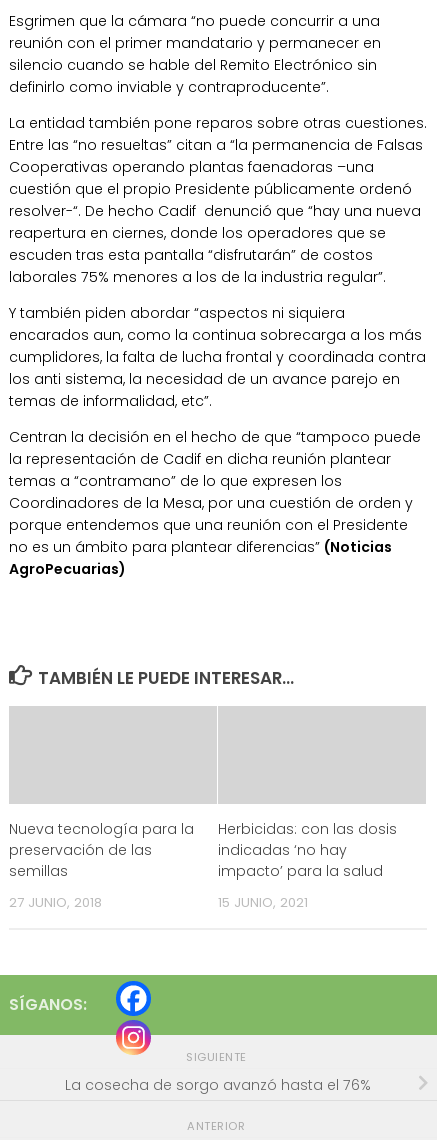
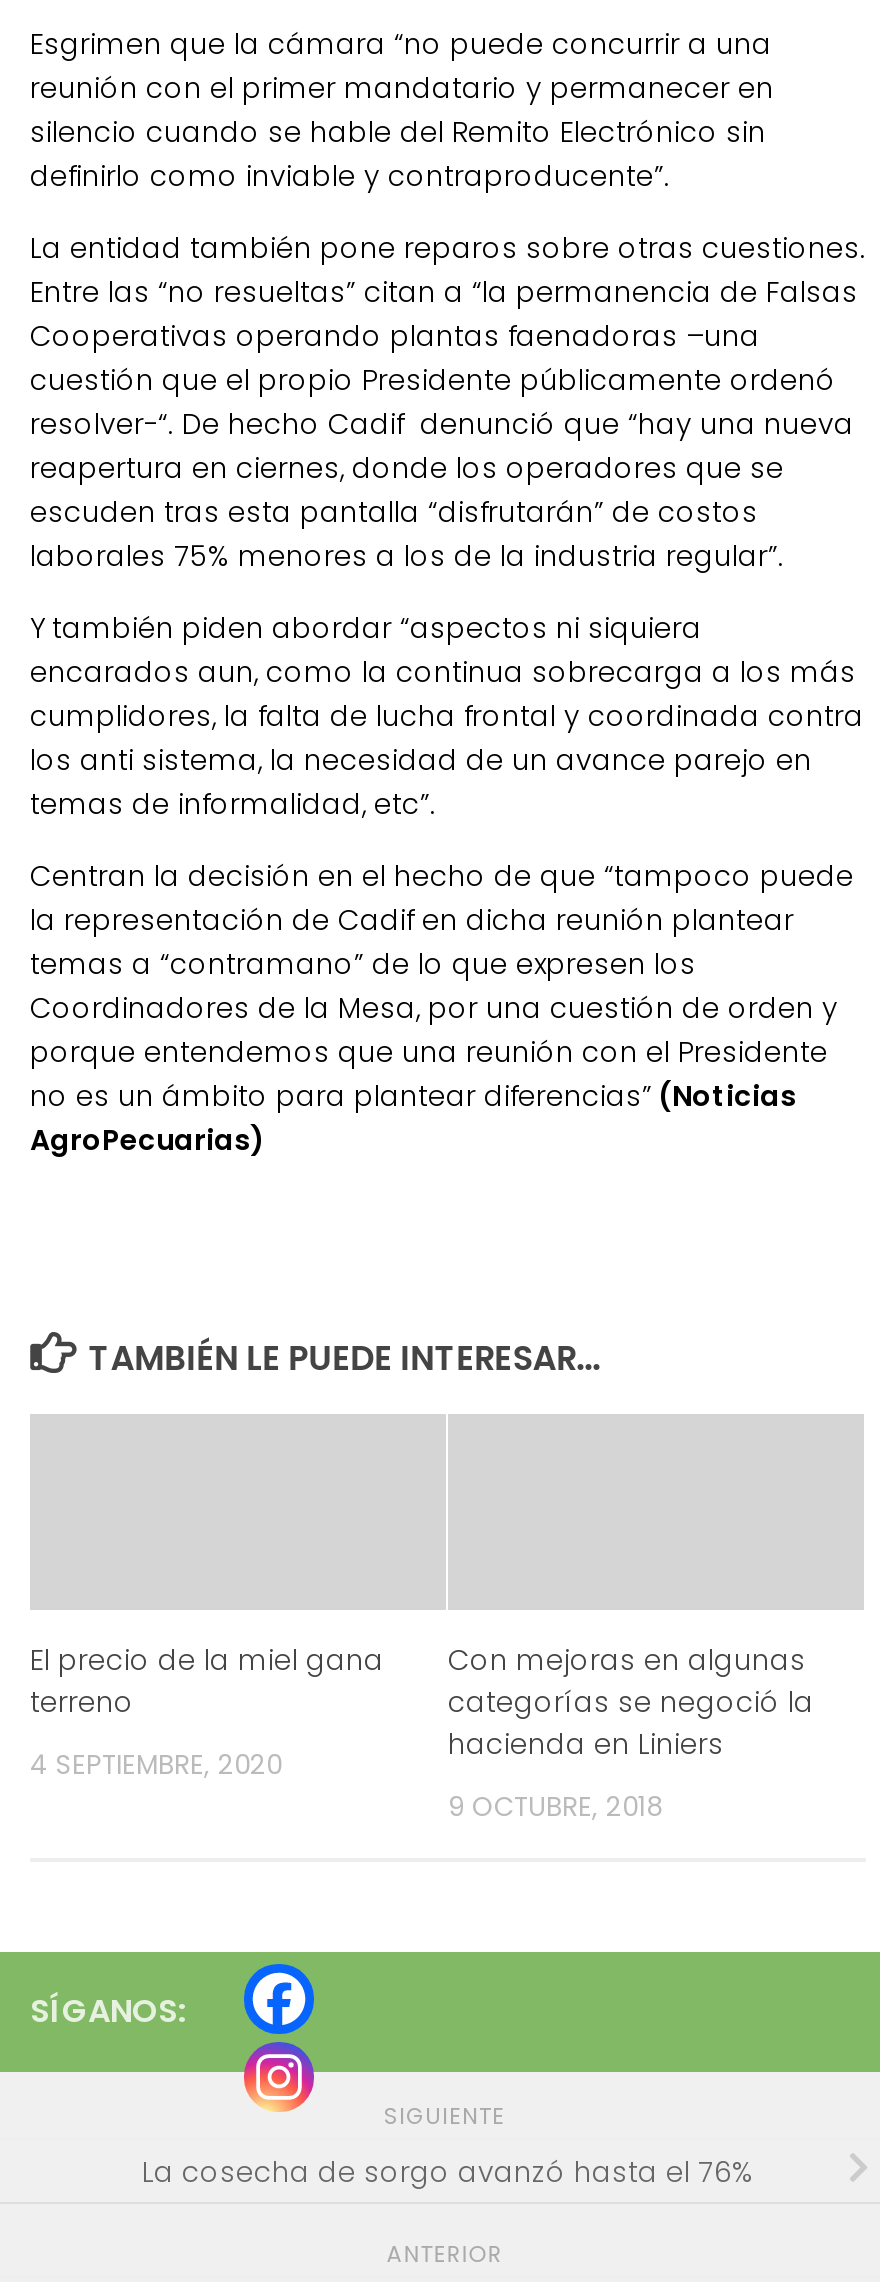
- Nueva tecnología para la
- preservación de las
- semillas
+ El precio de la miel gana
+ terreno

- Herbicidas: con las dosis
- indicadas ‘no hay
- impacto’ para la salud
+ Con mejoras en algunas
+ categorías se negoció la
+ hacienda en Liniers

- 27 JUNIO, 2018
+ 4 SEPTIEMBRE, 2020

- 15 JUNIO, 2021
+ 9 OCTUBRE, 2018
